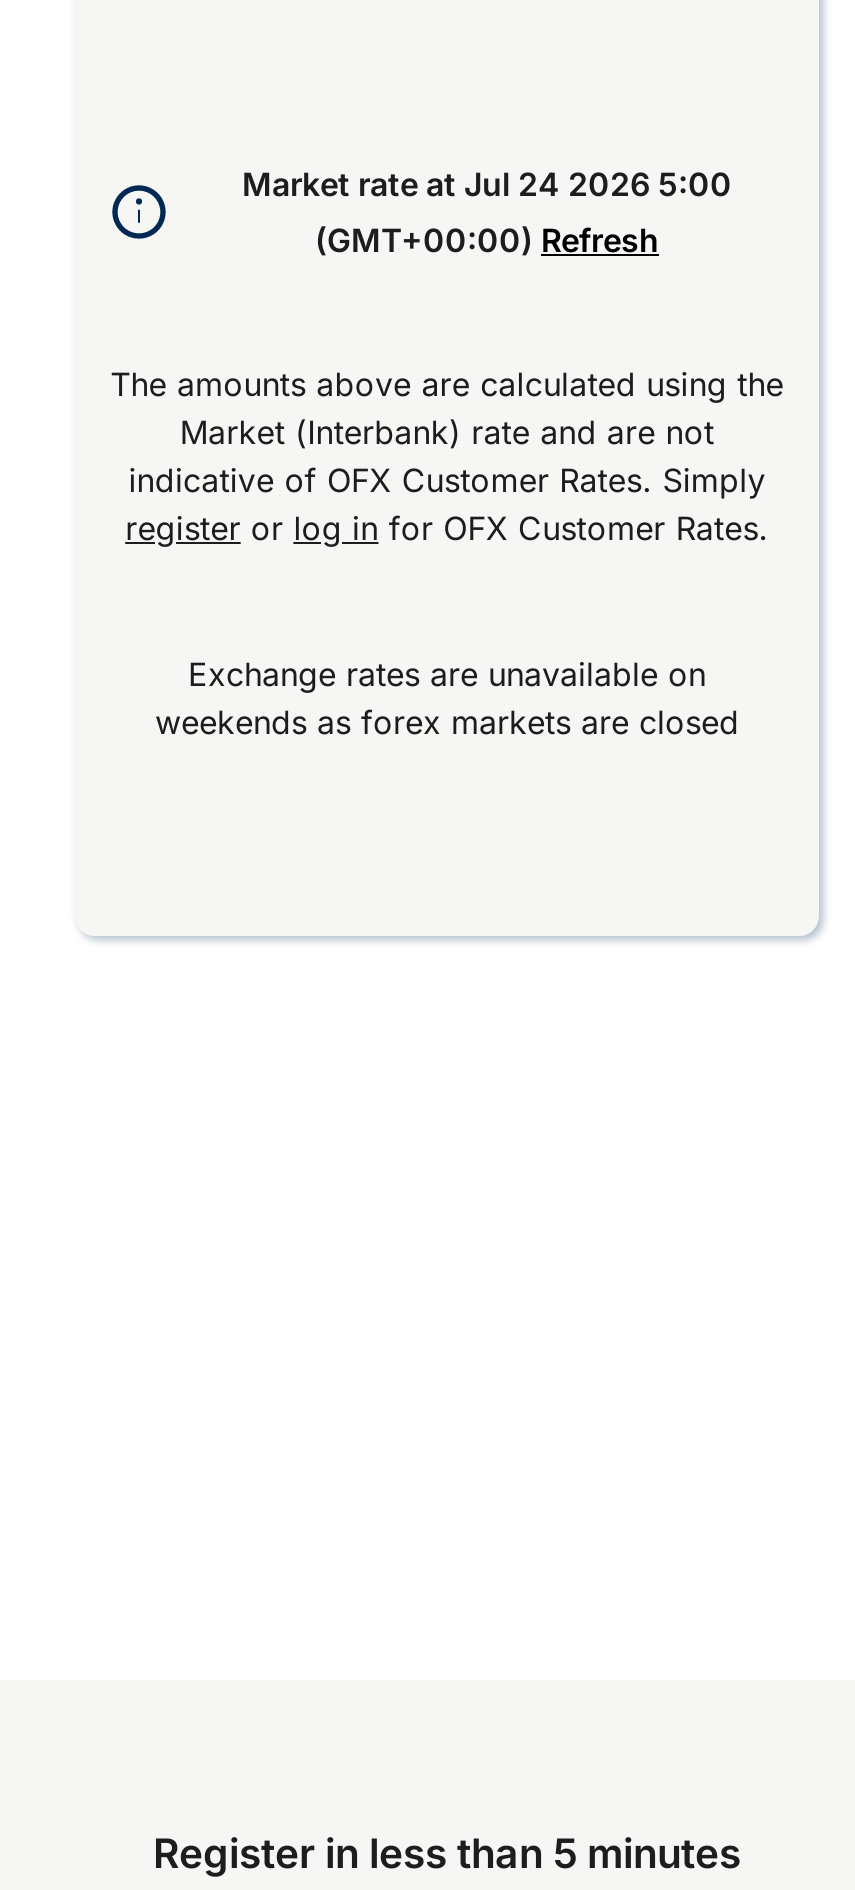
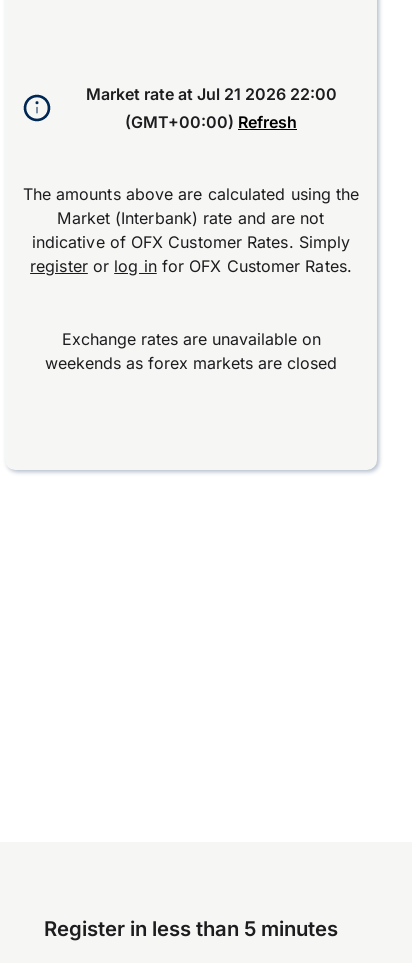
- Market rate at Jul 24 2026 5:00
+ Market rate at Jul 21 2026 22:00
